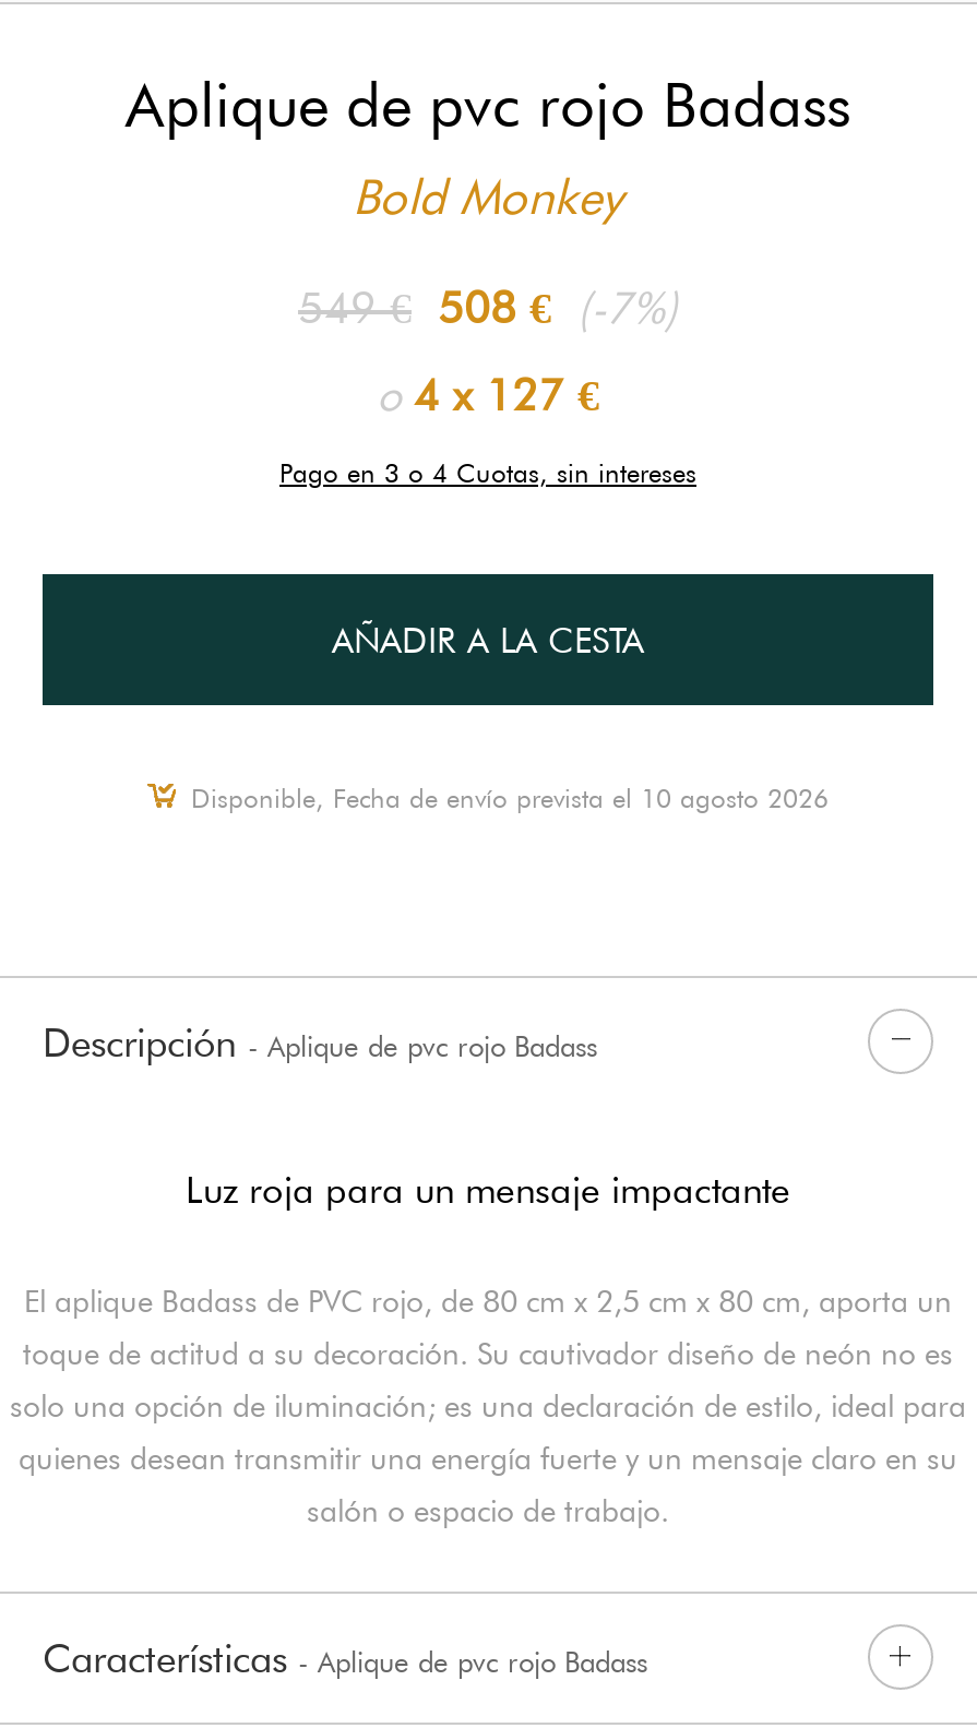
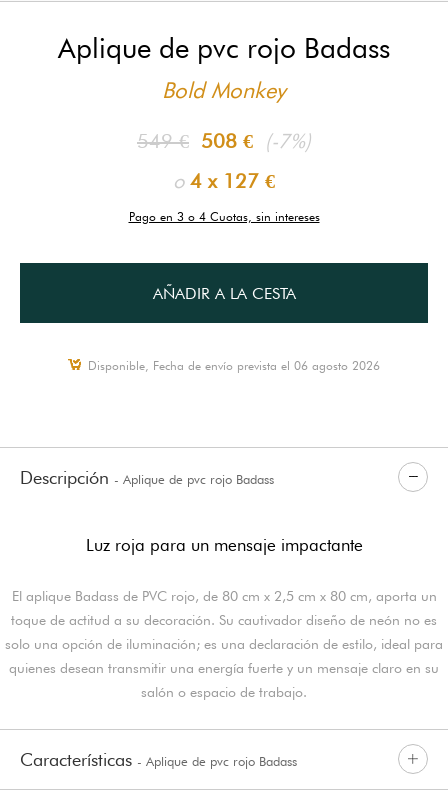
- Disponible, Fecha de envío prevista el 10 agosto 2026
+ Disponible, Fecha de envío prevista el 06 agosto 2026
